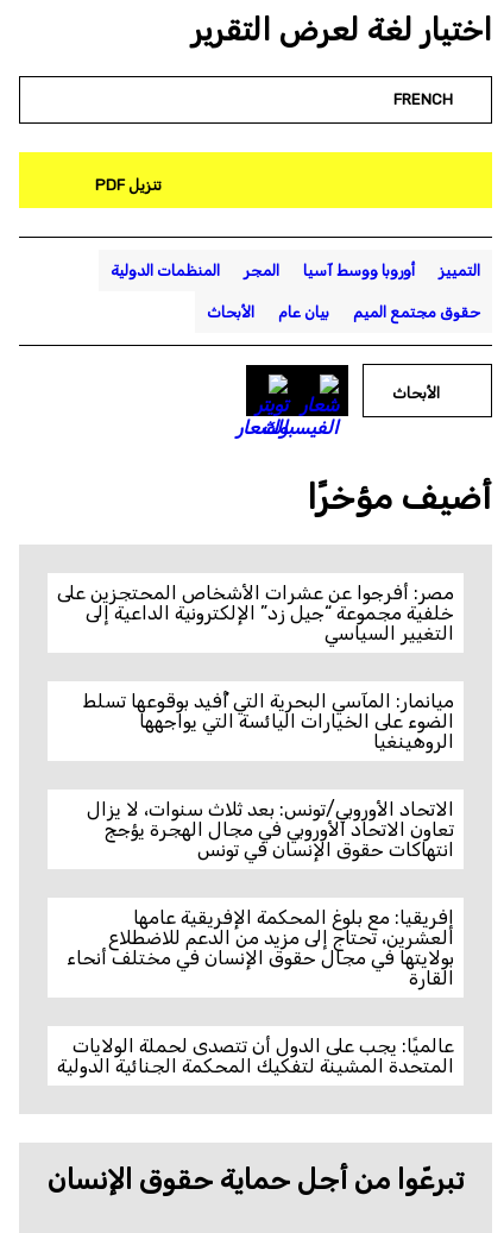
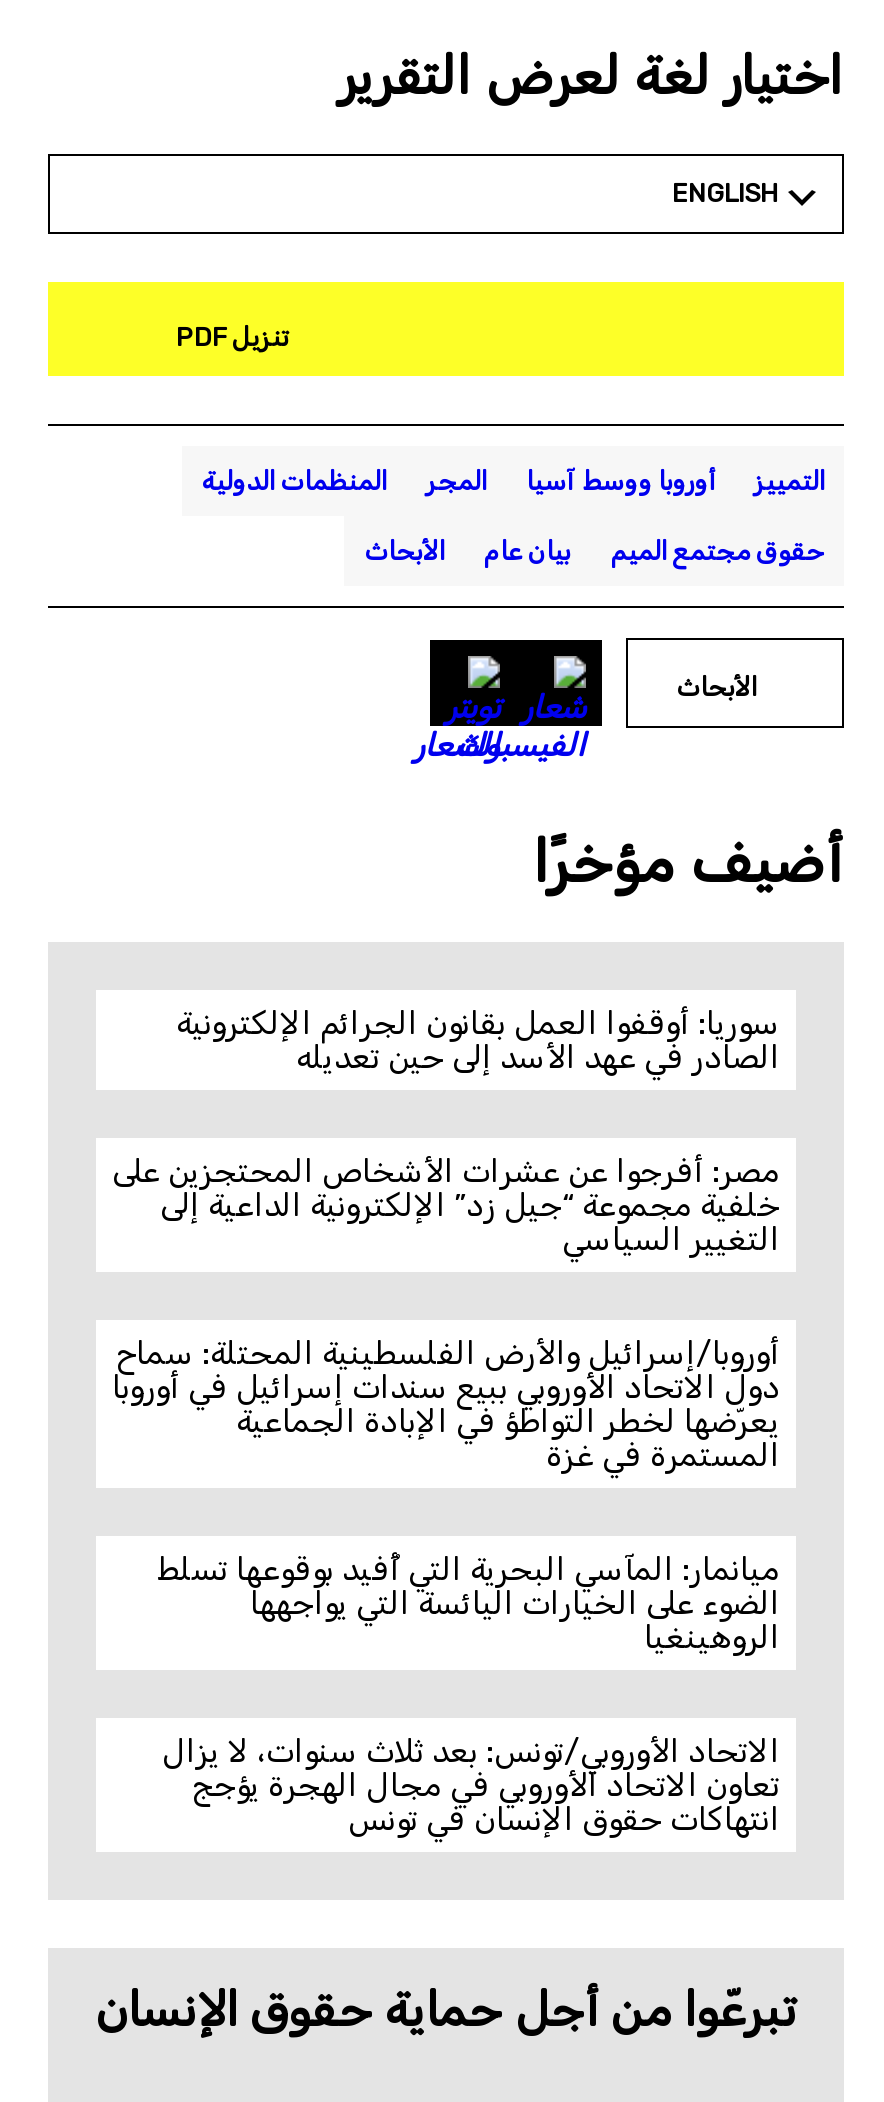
- FRENCH
+ ENGLISH

+ سوريا: أوقفوا العمل بقانون الجرائم الإلكترونية
+ الصادر في عهد الأسد إلى حين تعديله

moved down: مصر: أفرجوا عن عشرات الأشخاص المحتجزين على | خلفية مجموعة “جيل زد” الإلكترونية الداعية إلى | التغيير السياسي

+ أوروبا/إسرائيل والأرض الفلسطينية المحتلة: سماح
+ دول الاتحاد الأوروبي ببيع سندات إسرائيل في أوروبا
+ يعرّضها لخطر التواطؤ في الإبادة الجماعية
+ المستمرة في غزة

moved down: ميانمار: المآسي البحرية التي أُفيد بوقوعها تسلط | الضوء على الخيارات اليائسة التي يواجهها | الروهينغيا | الاتحاد الأوروبي/تونس: بعد ثلاث سنوات، لا يزال | تعاون الاتحاد الأوروبي في مجال الهجرة يؤجج | انتهاكات حقوق الإنسان في تونس

- إفريقيا: مع بلوغ المحكمة الإفريقية عامها
- العشرين، تحتاج إلى مزيد من الدعم للاضطلاع
- بولايتها في مجال حقوق الإنسان في مختلف أنحاء
- القارة
- عالميًا: يجب على الدول أن تتصدى لحملة الولايات
- المتحدة المشينة لتفكيك المحكمة الجنائية الدولية
